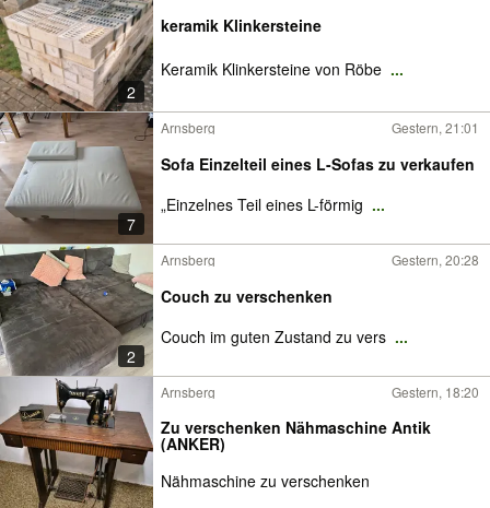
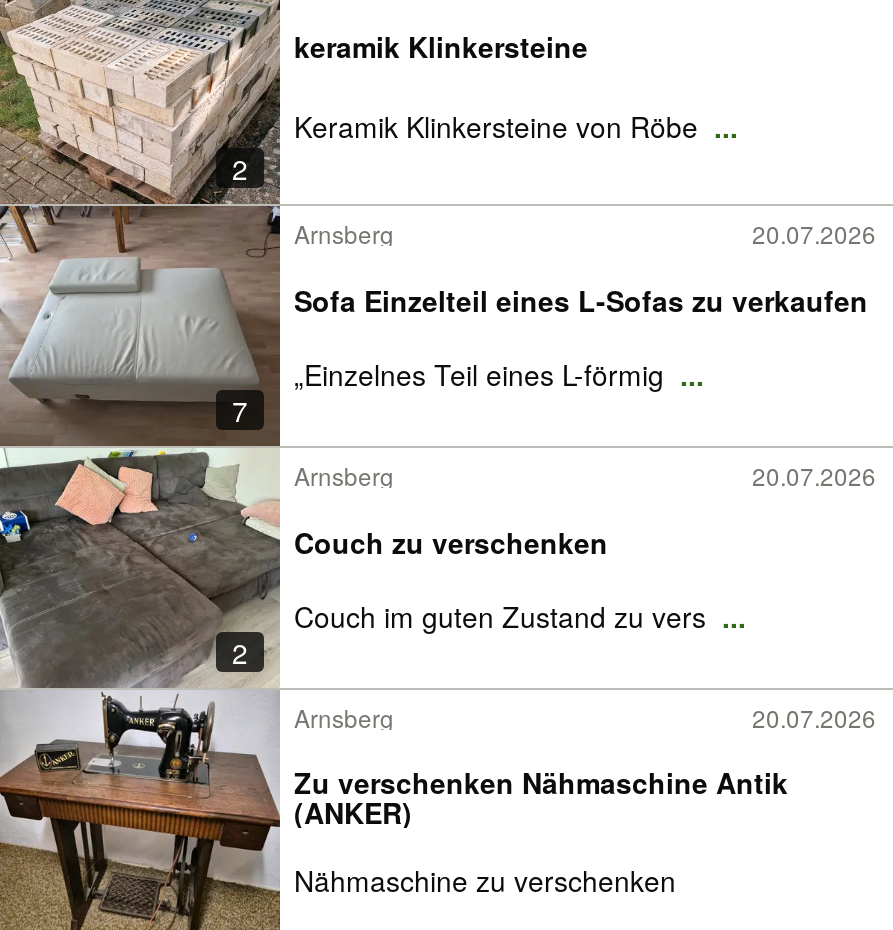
- Gestern, 21:01
+ 20.07.2026

- Gestern, 20:28
+ 20.07.2026

- Gestern, 18:20
+ 20.07.2026
